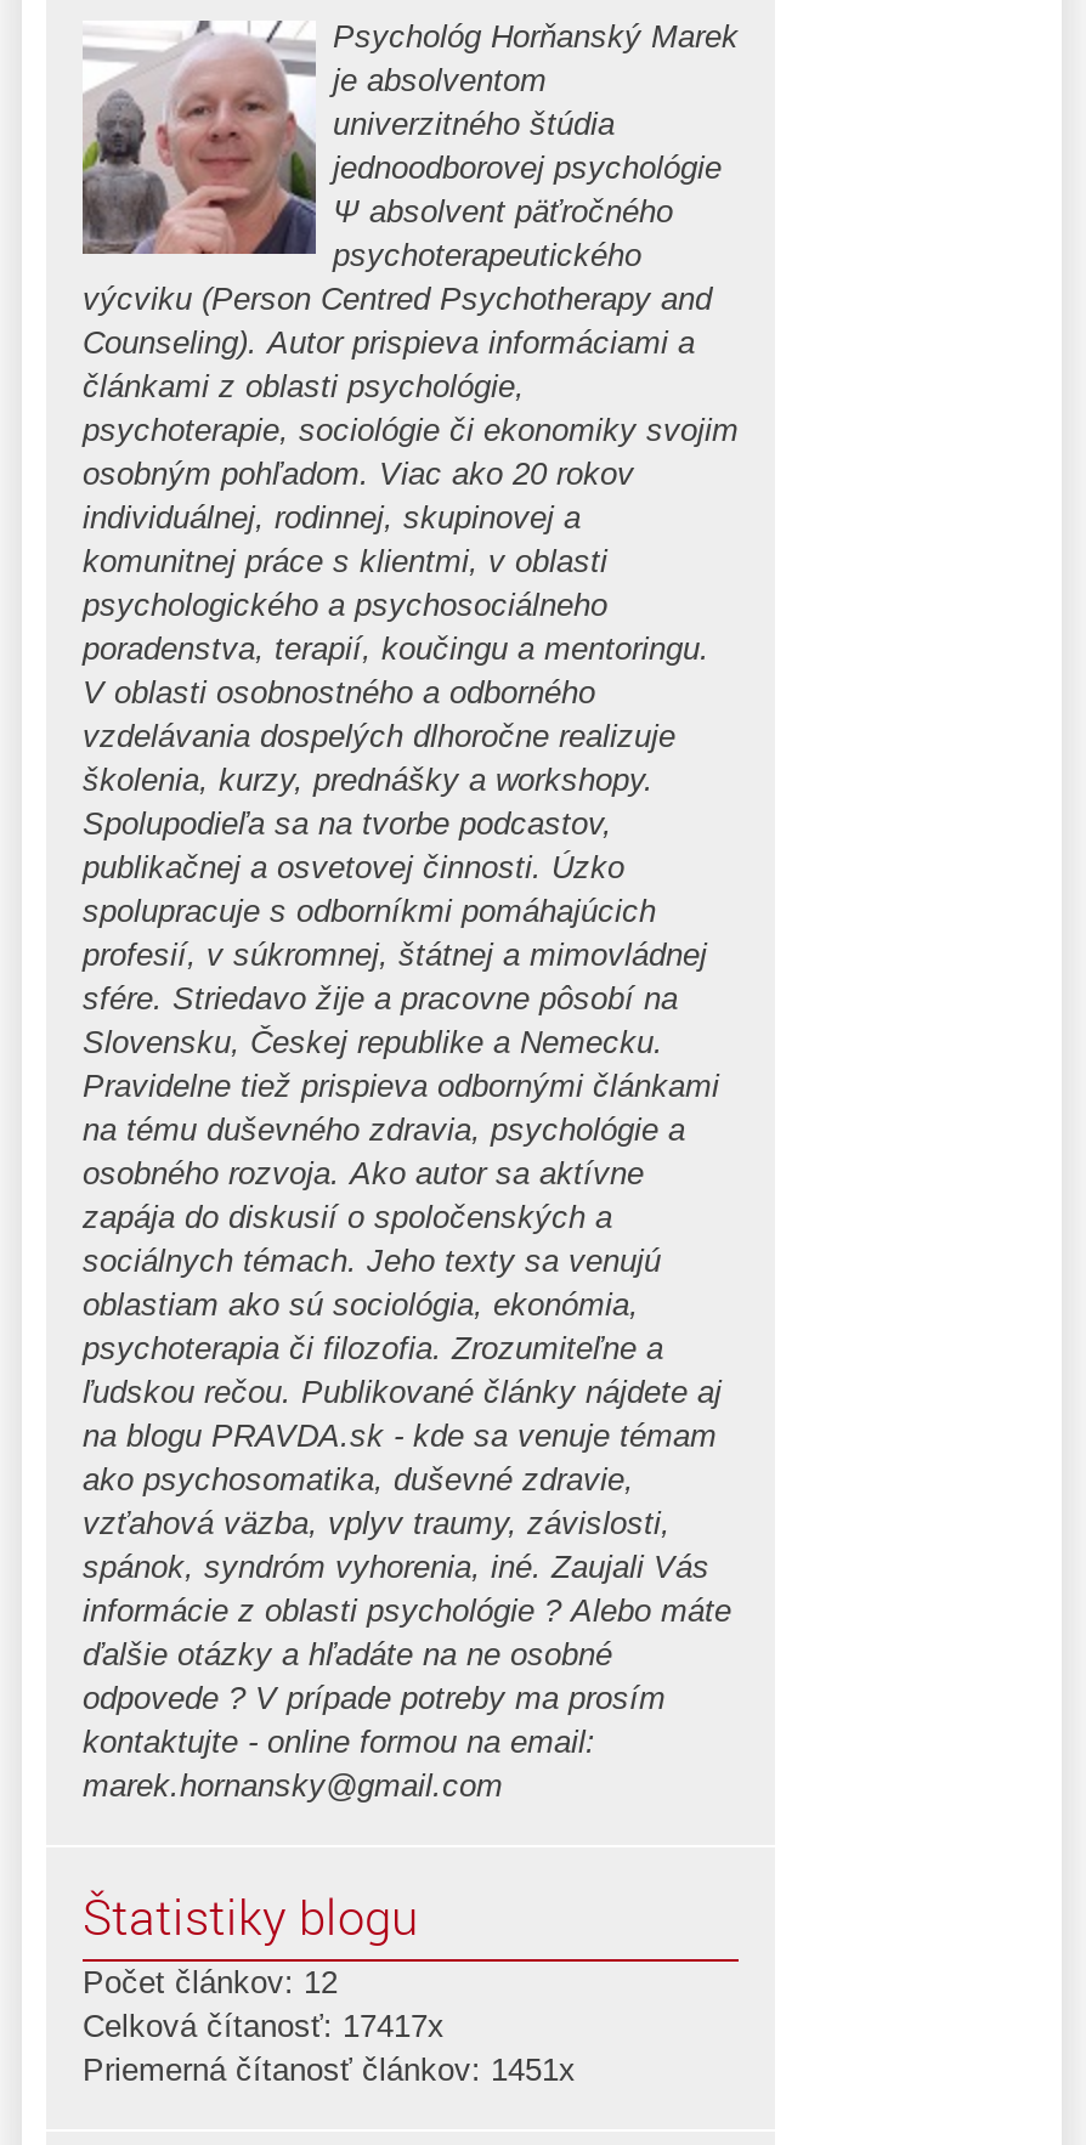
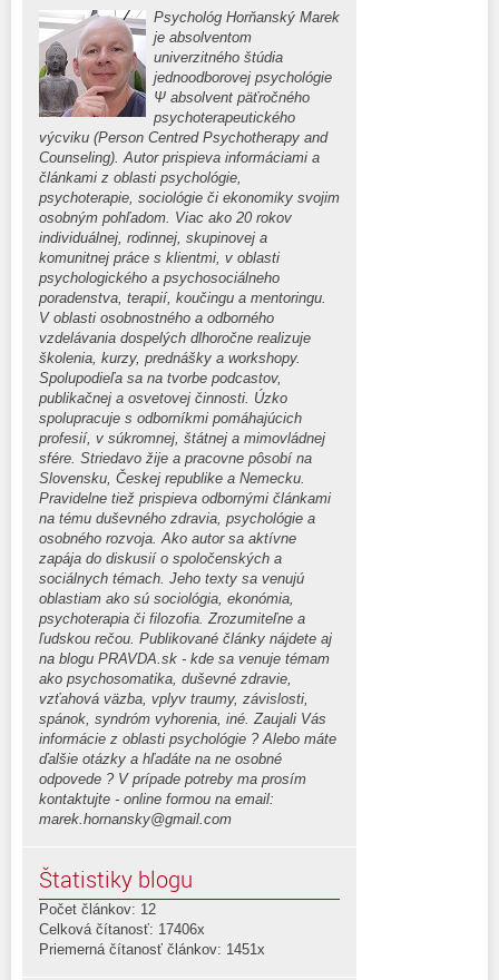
- Celková čítanosť: 17417x
+ Celková čítanosť: 17406x
